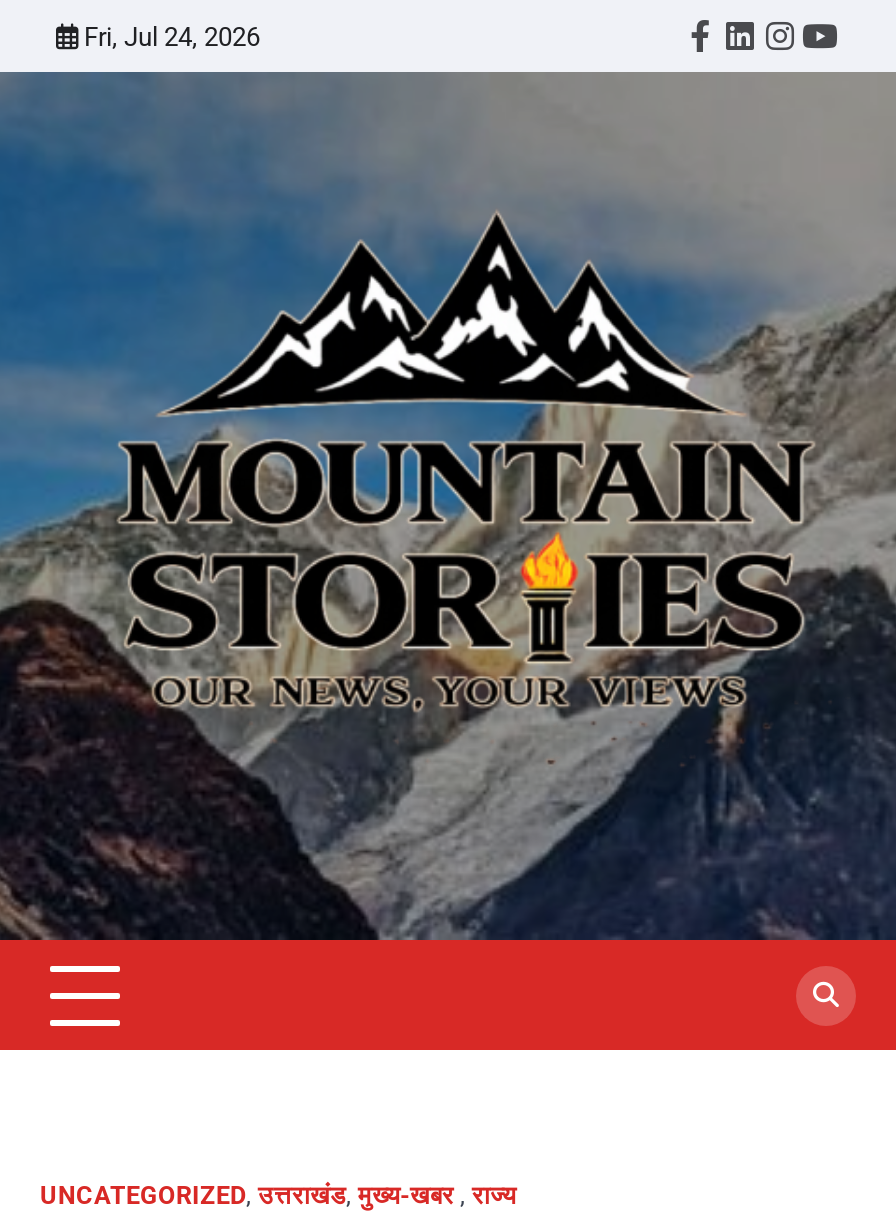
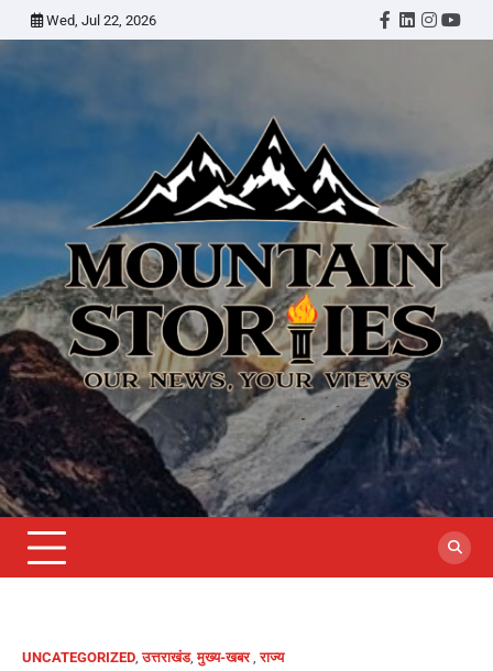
- Fri, Jul 24, 2026
+ Wed, Jul 22, 2026
